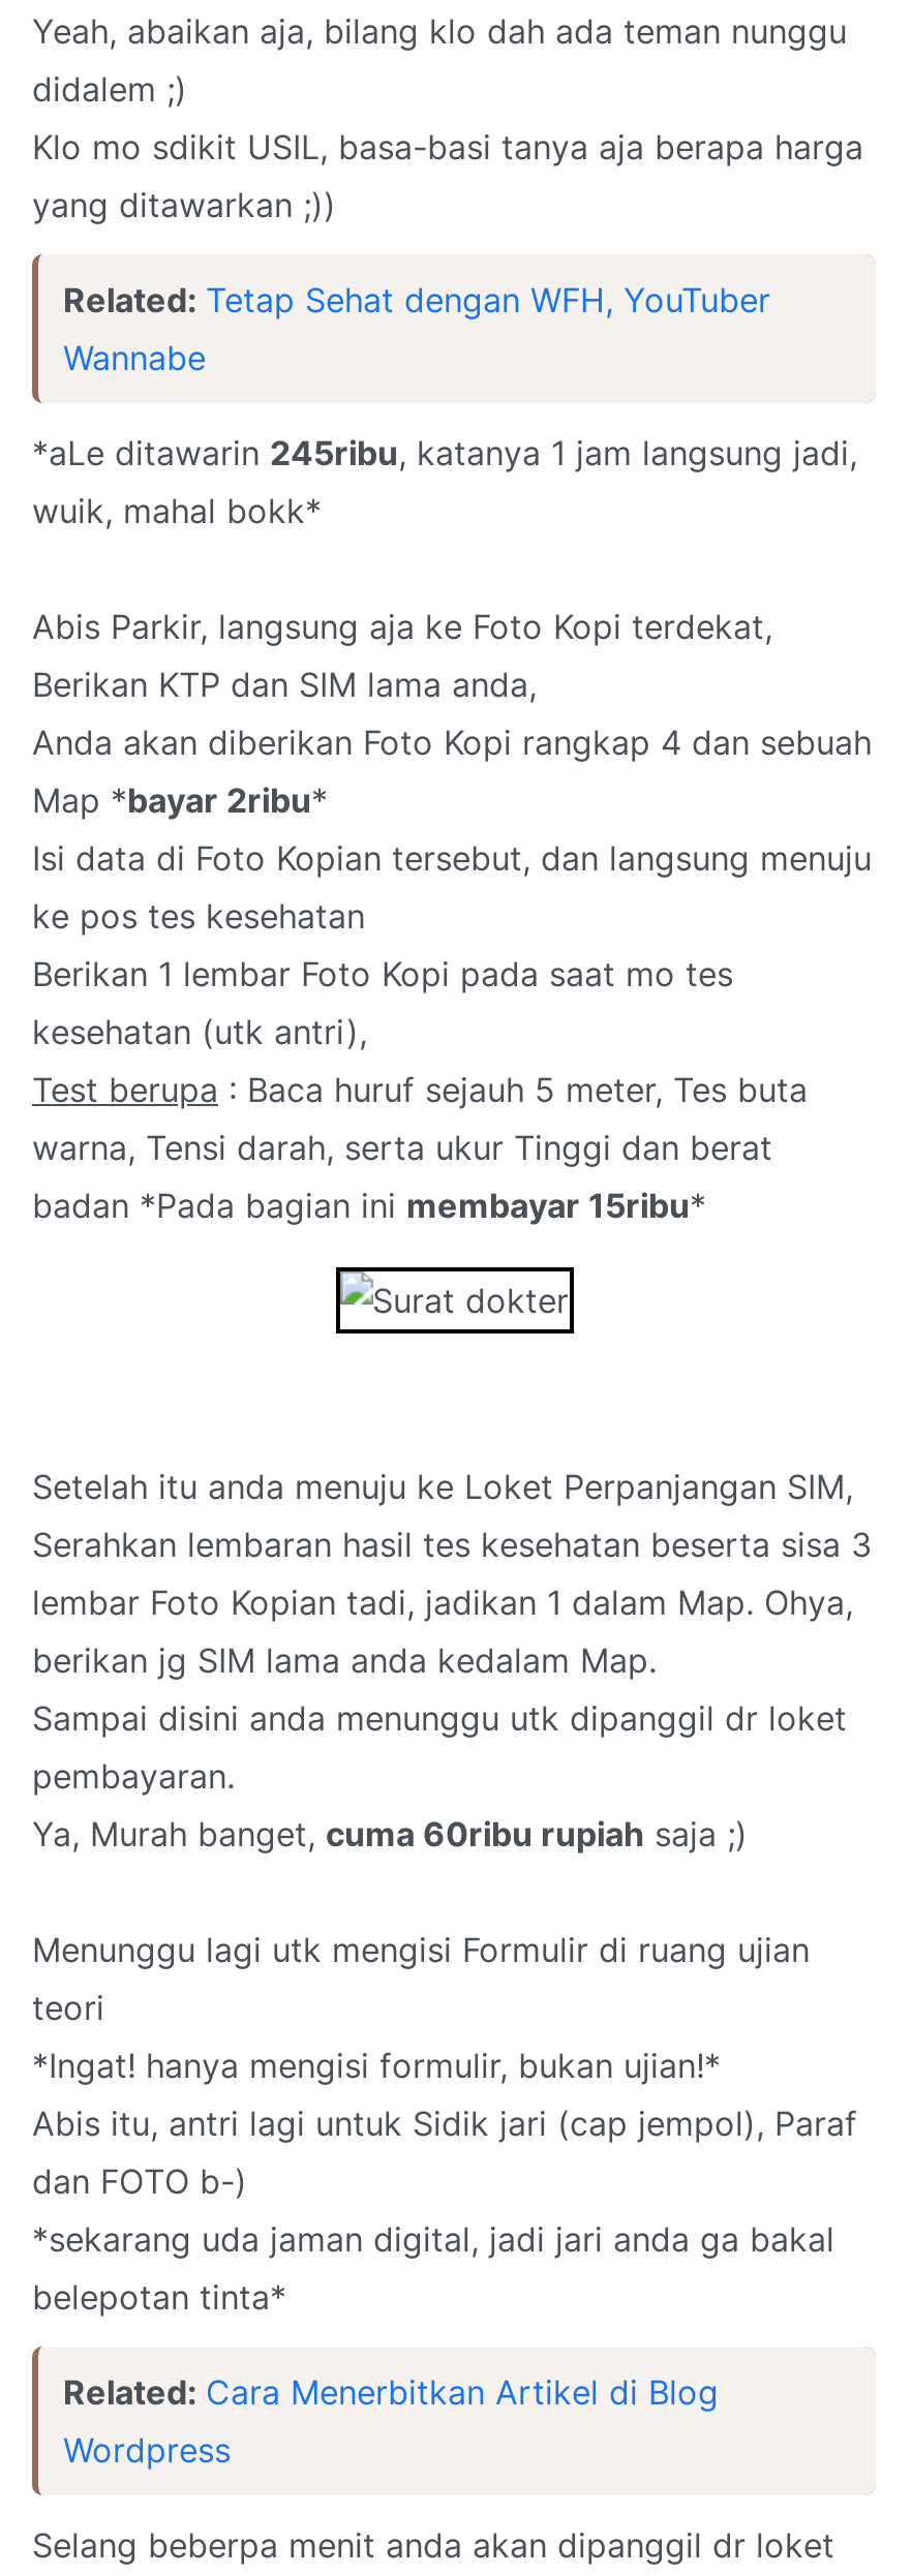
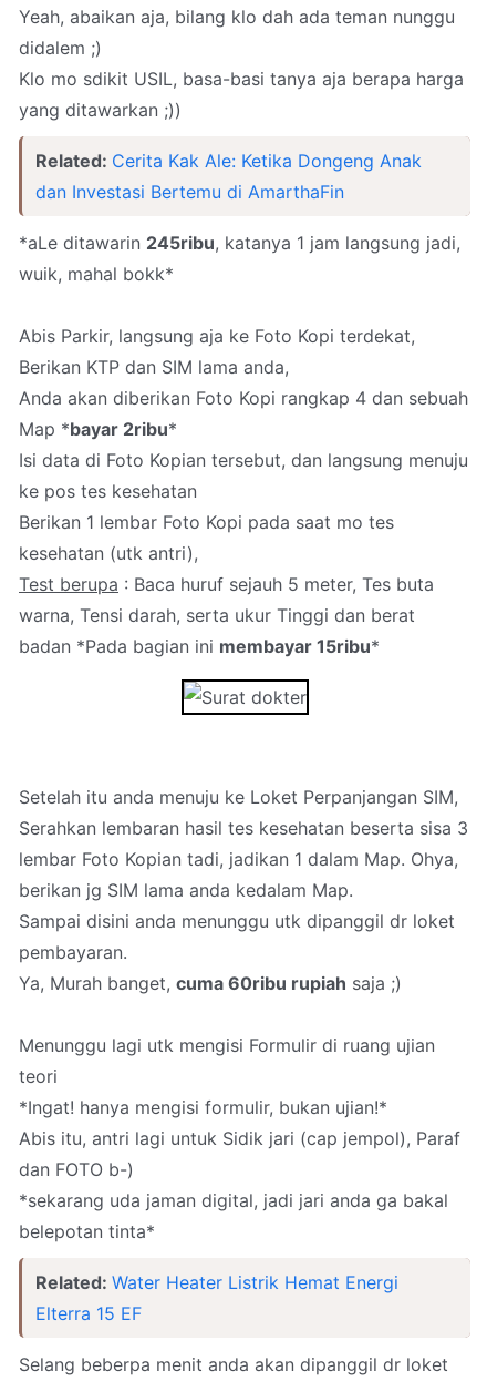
- Related: Tetap Sehat dengan WFH, YouTuber
- Wannabe
+ Related: Cerita Kak Ale: Ketika Dongeng Anak
+ dan Investasi Bertemu di AmarthaFin

- Related: Cara Menerbitkan Artikel di Blog
- Wordpress
+ Related: Water Heater Listrik Hemat Energi
+ Elterra 15 EF
